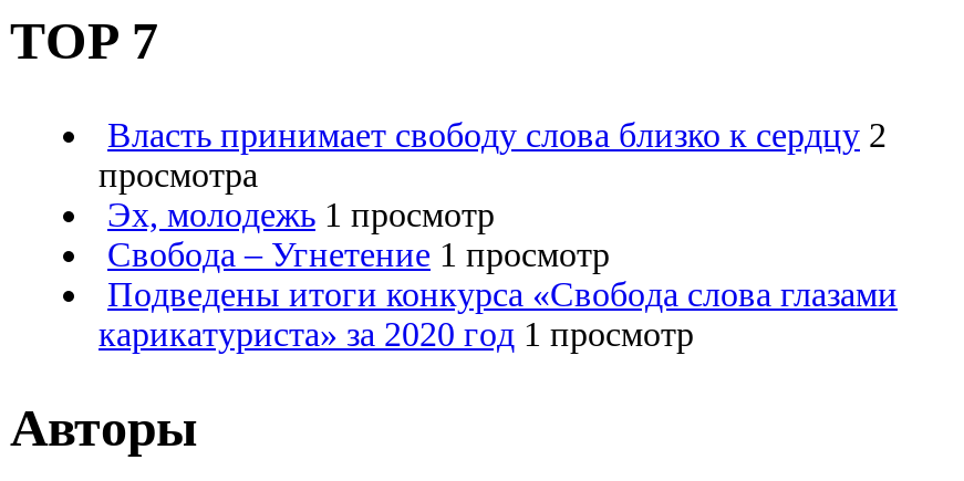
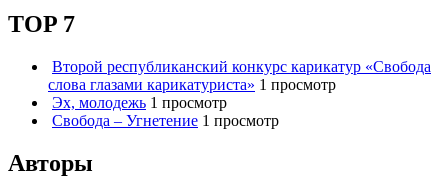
- Власть принимает свободу слова близко к сердцу 2
- просмотра
+ Второй республиканский конкурс карикатур «Свобода
+ слова глазами карикатуриста» 1 просмотр

- Подведены итоги конкурса «Свобода слова глазами
- карикатуриста» за 2020 год 1 просмотр
